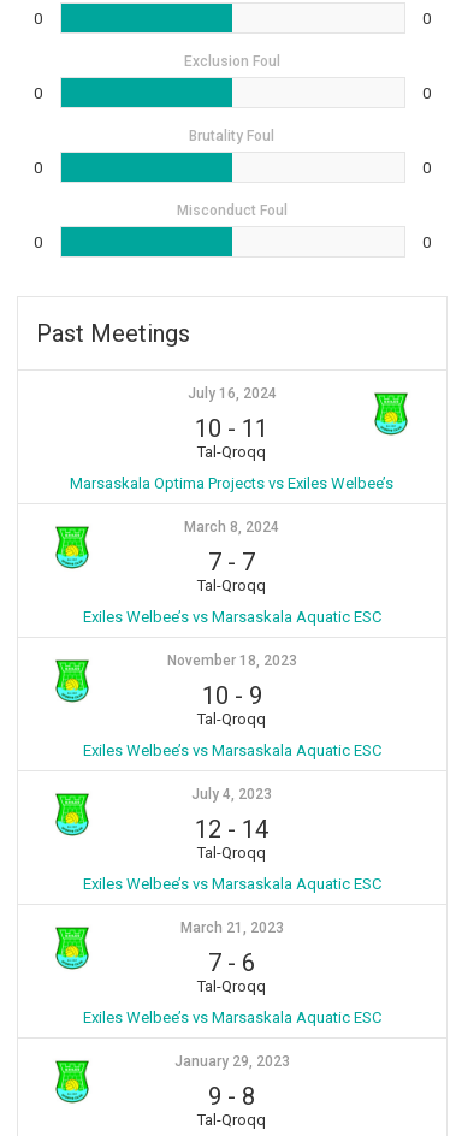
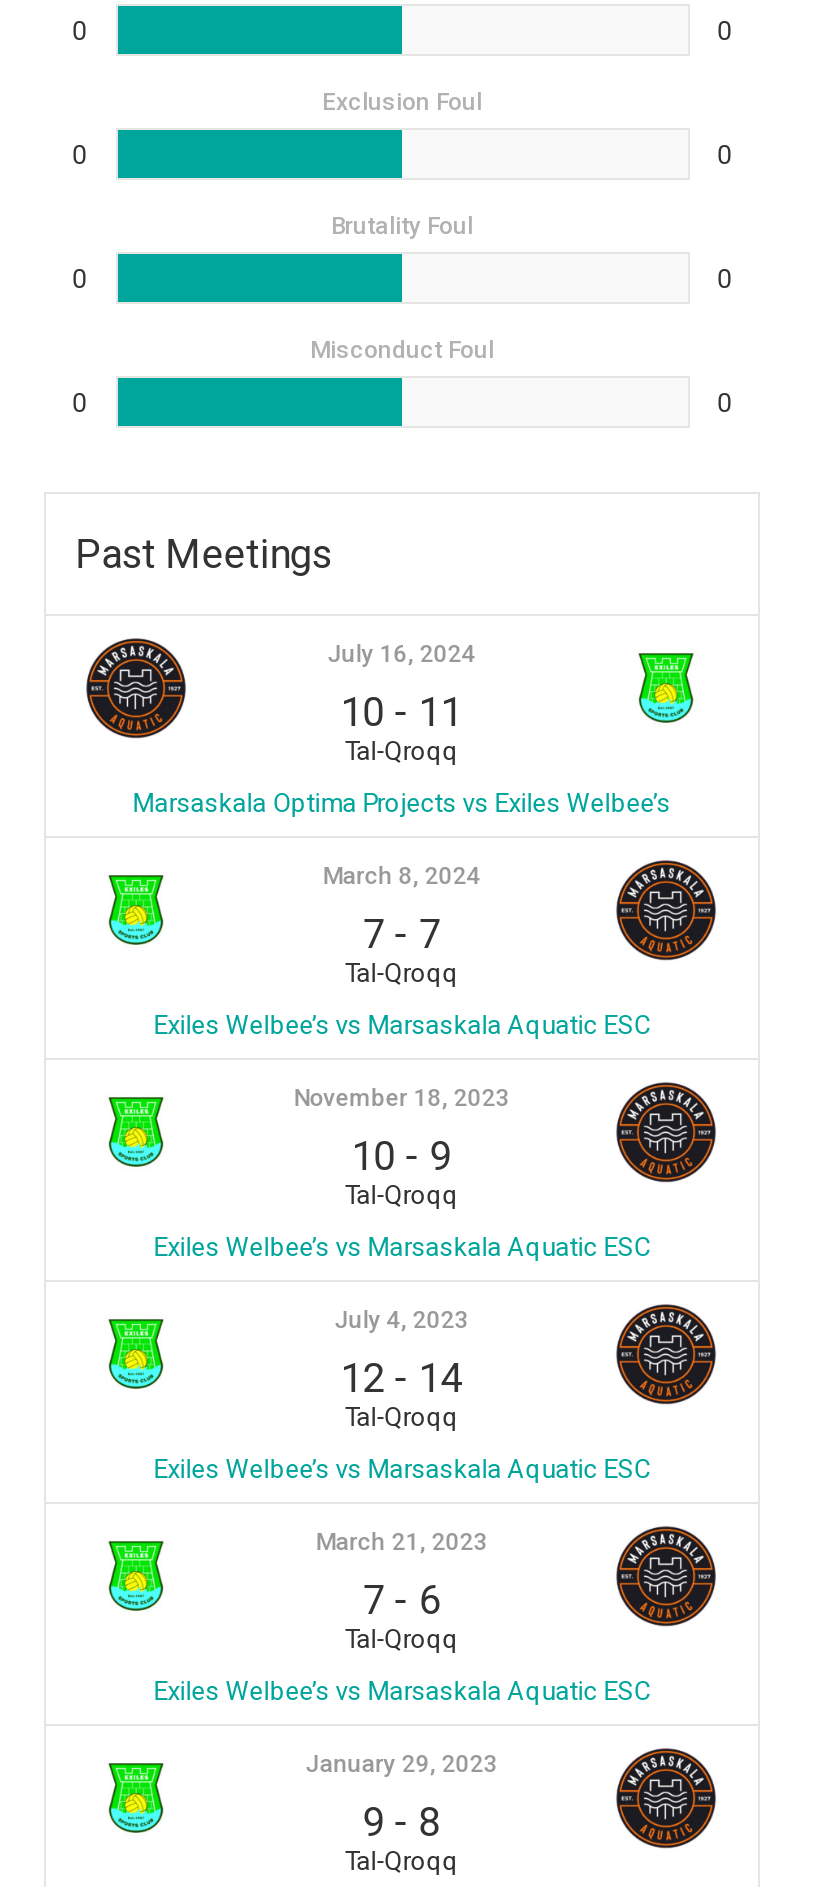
+ [image]

+ [image]

+ [image]

+ [image]

+ [image]

+ [image]
